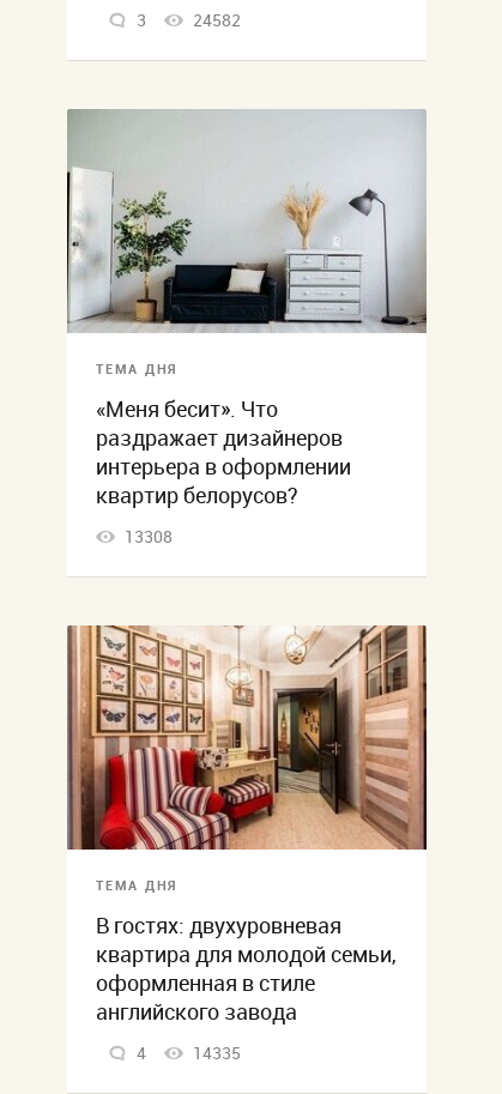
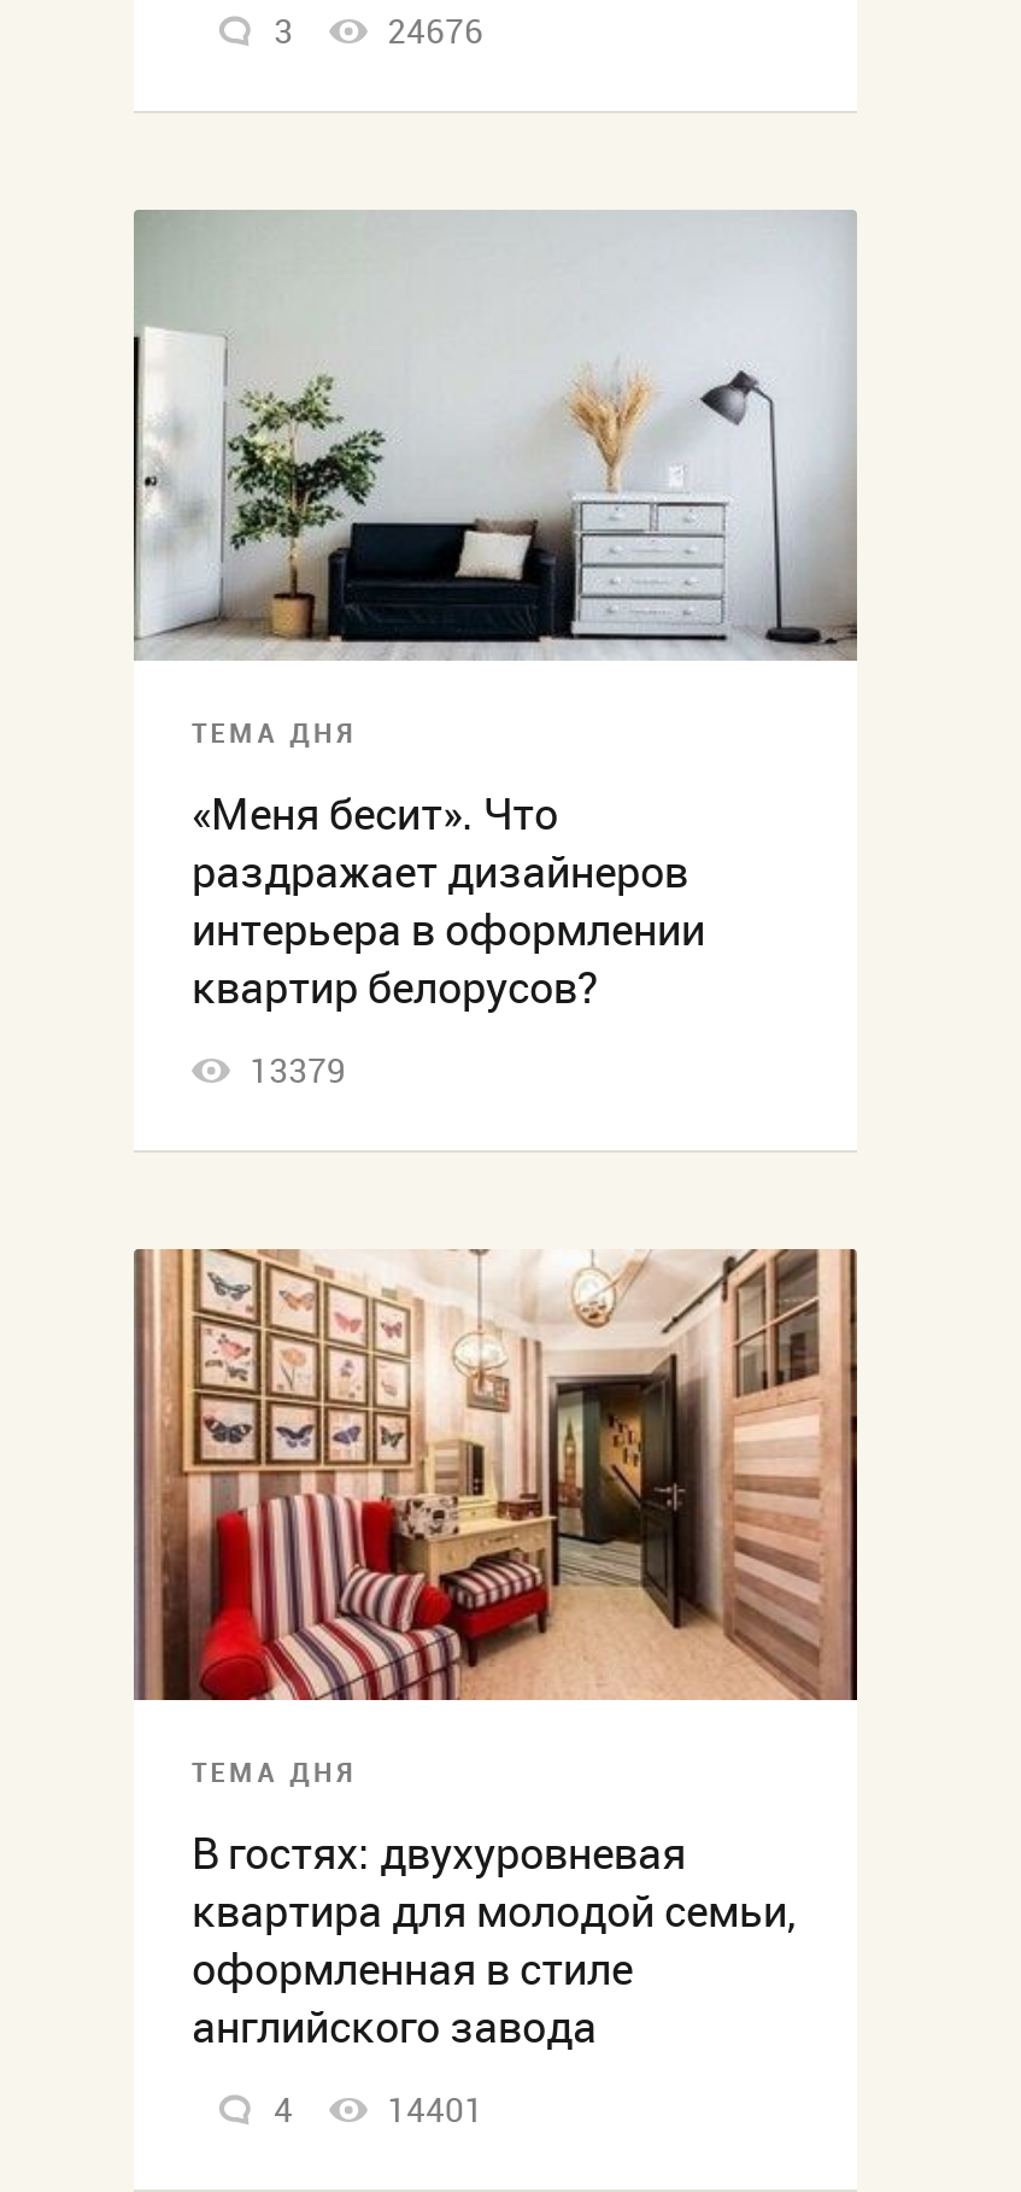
- 24582
+ 24676

- 13308
+ 13379

- 14335
+ 14401
